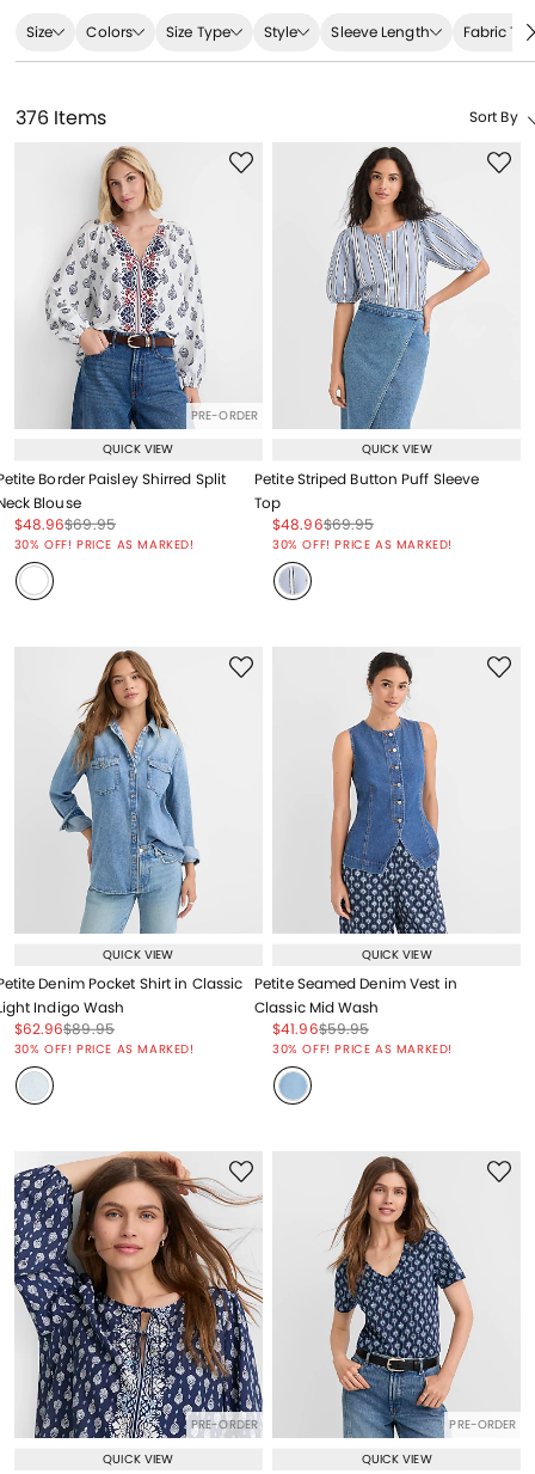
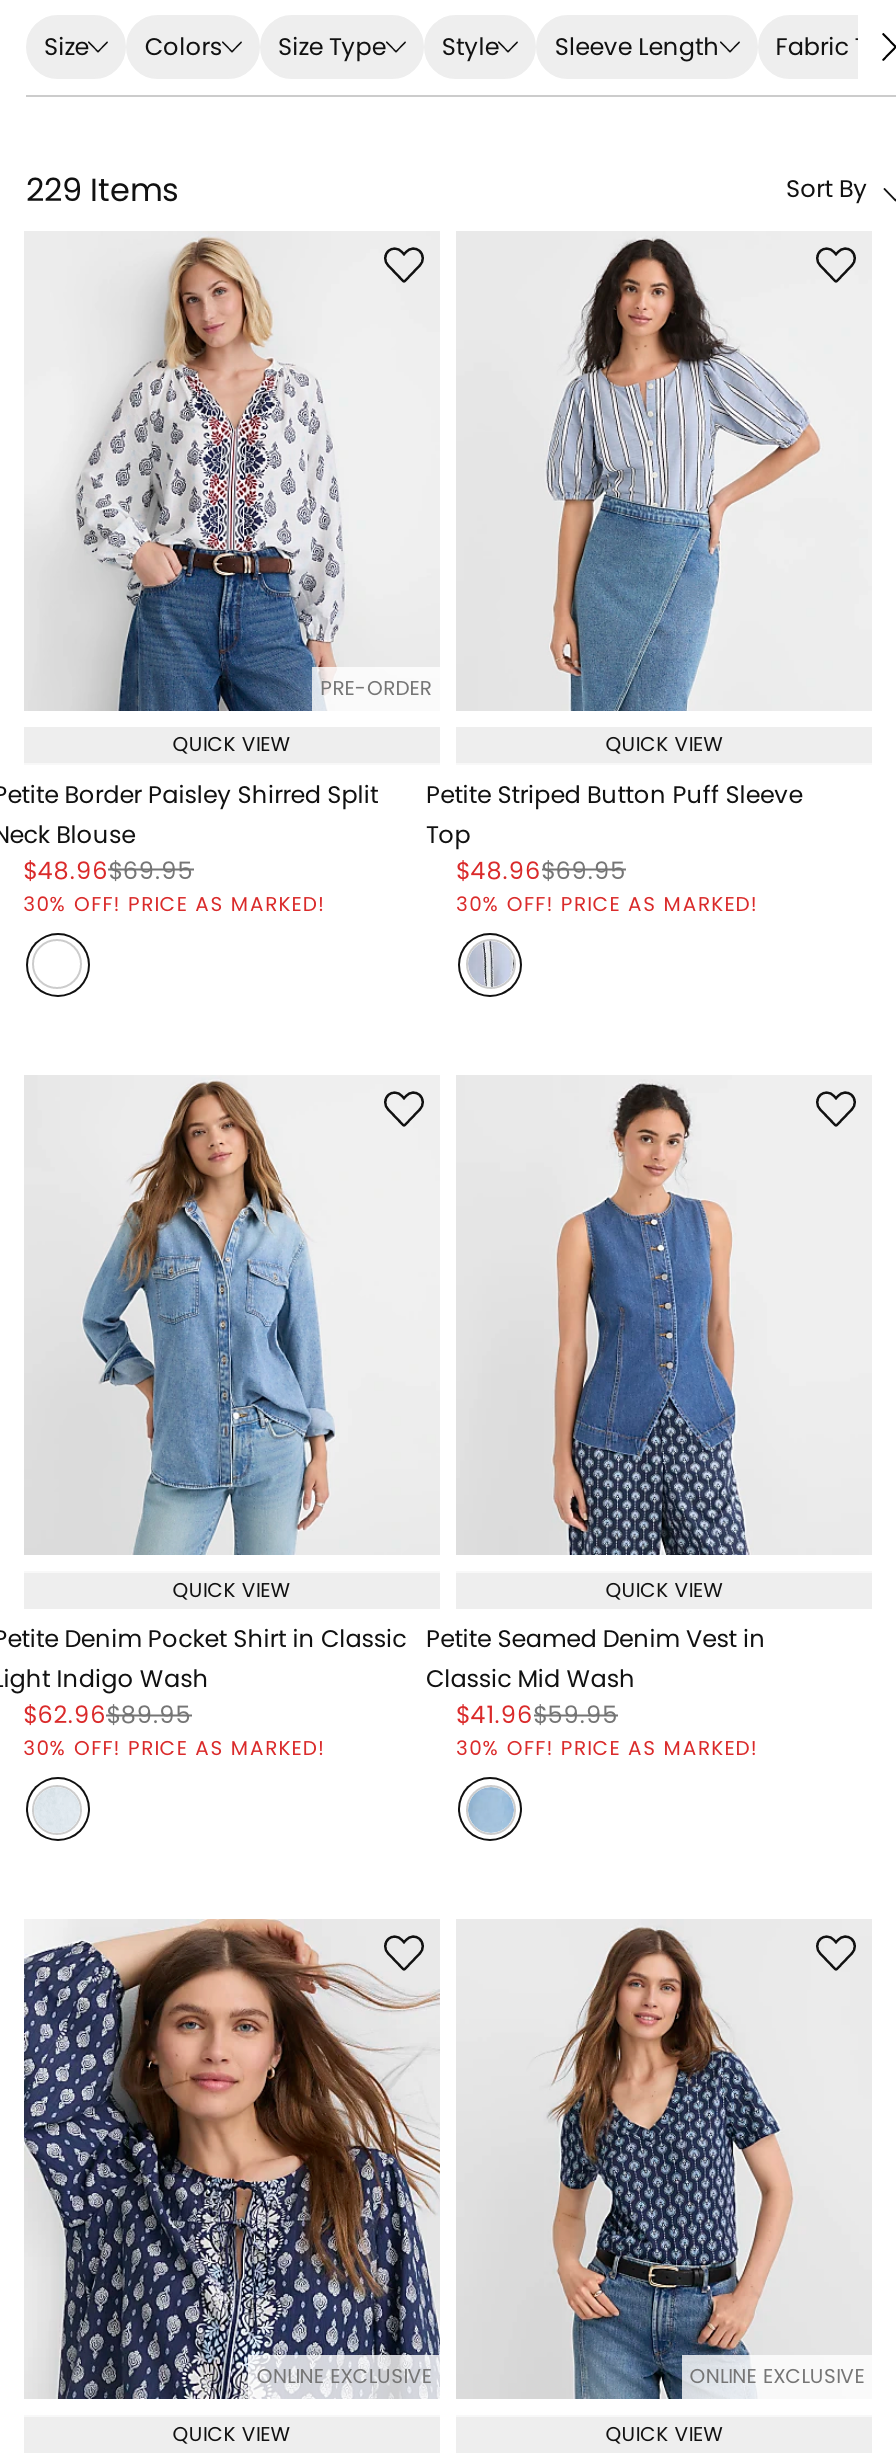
- 376 Items
+ 229 Items

- PRE-ORDER
+ ONLINE EXCLUSIVE

- PRE-ORDER
+ ONLINE EXCLUSIVE
